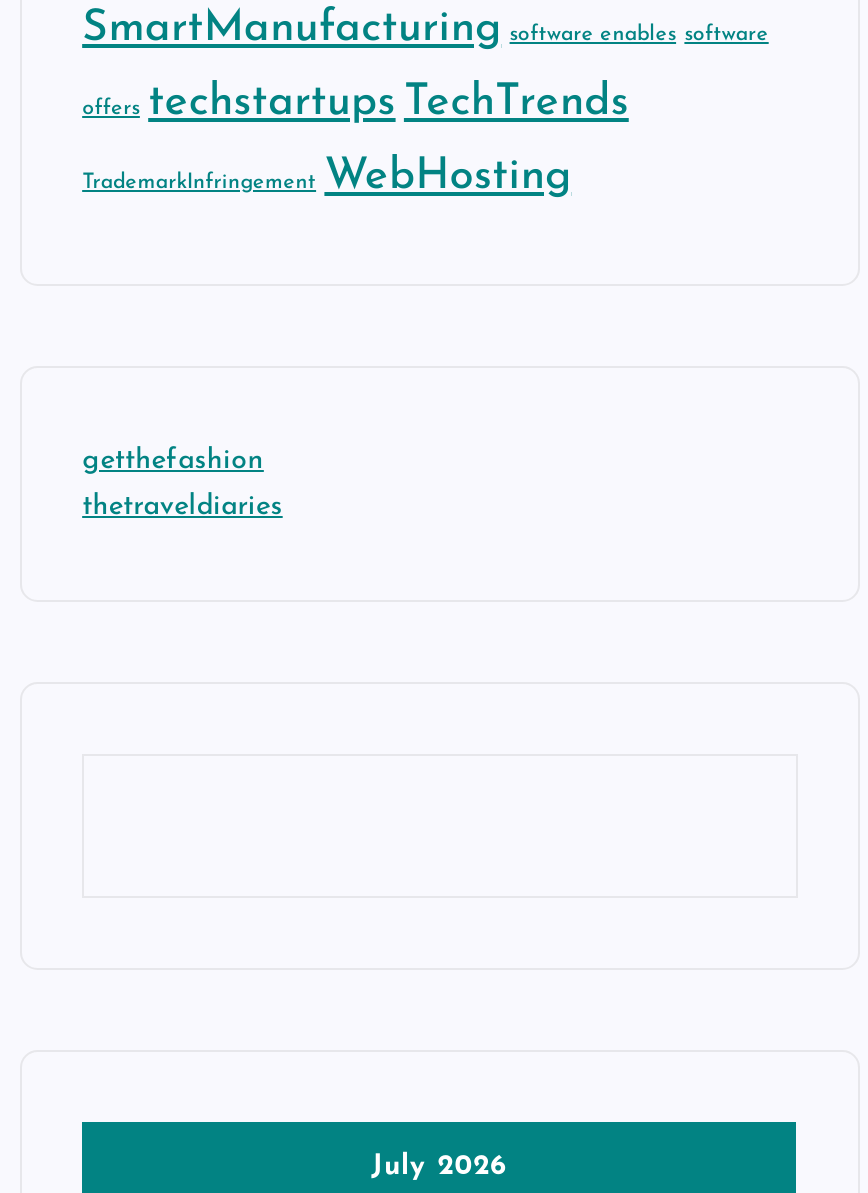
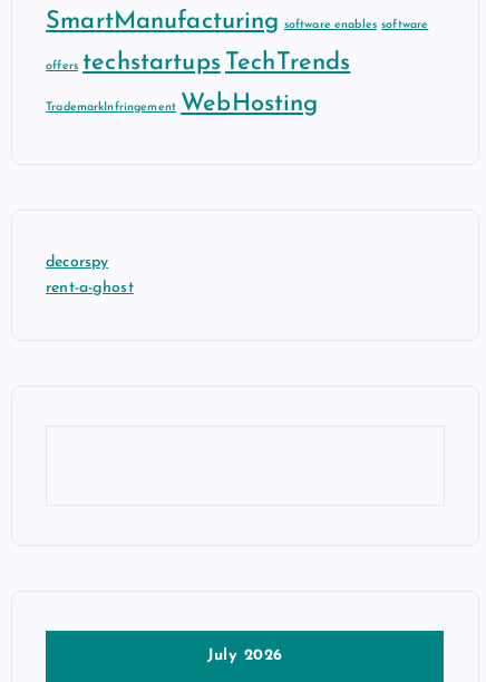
- getthefashion
+ decorspy

- thetraveldiaries
+ rent-a-ghost
